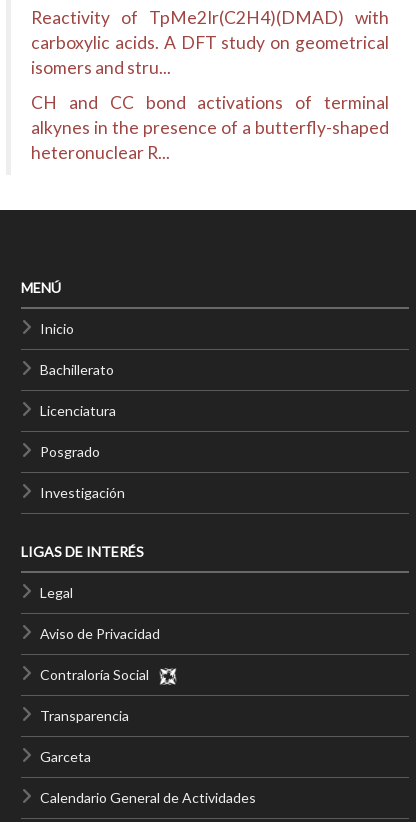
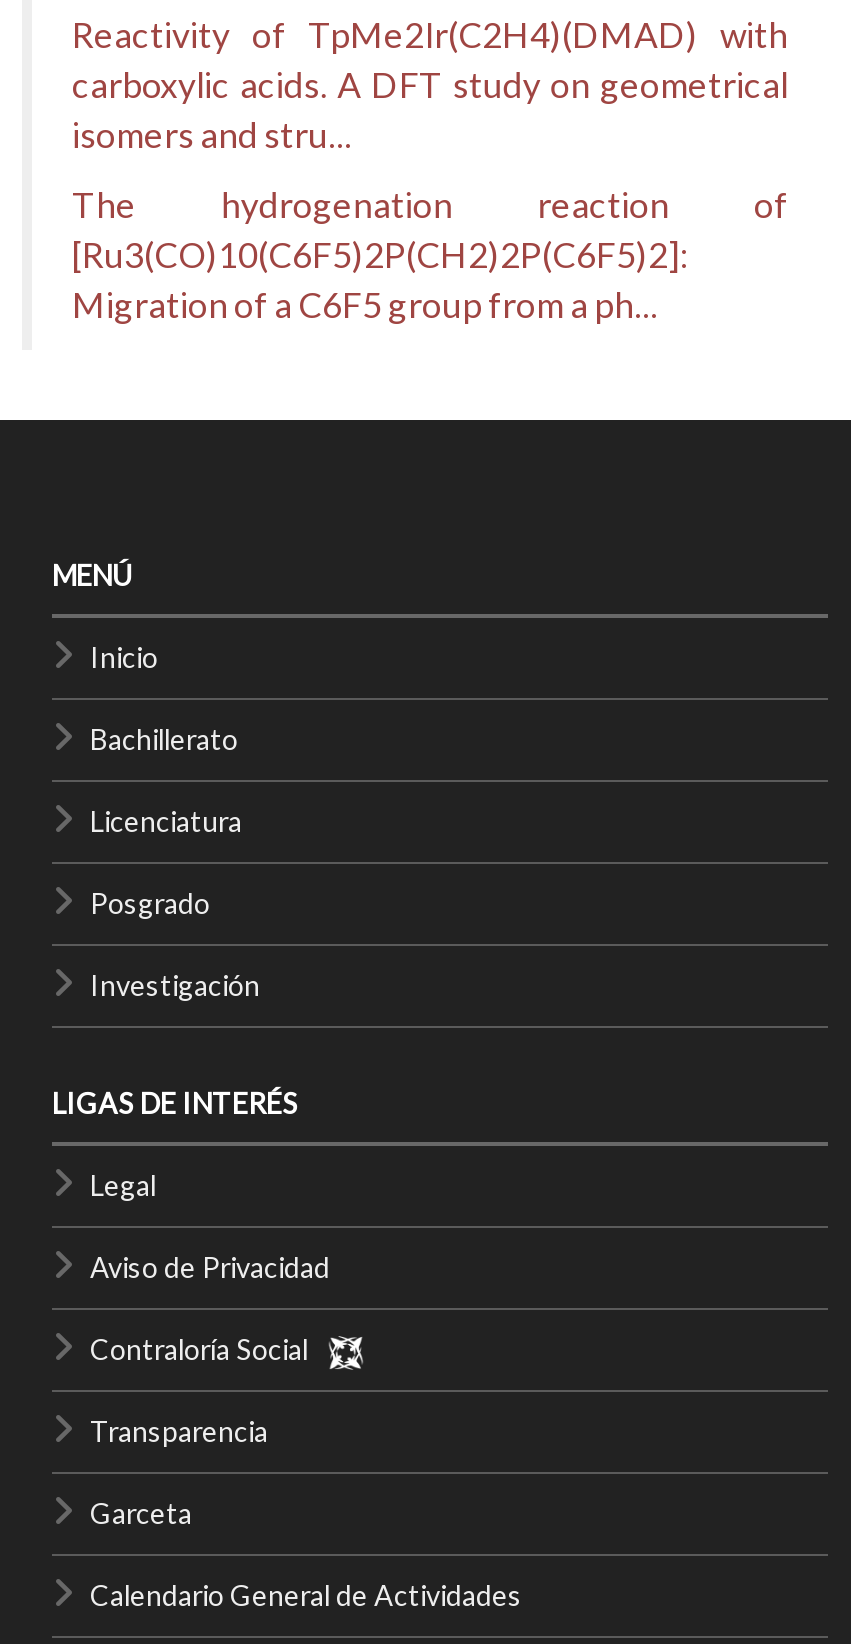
- CH and CC bond activations of terminal
- alkynes in the presence of a butterfly-shaped
- heteronuclear R...
+ The hydrogenation reaction of
+ [Ru3(CO)10(C6F5)2P(CH2)2P(C6F5)2]:
+ Migration of a C6F5 group from a ph...
